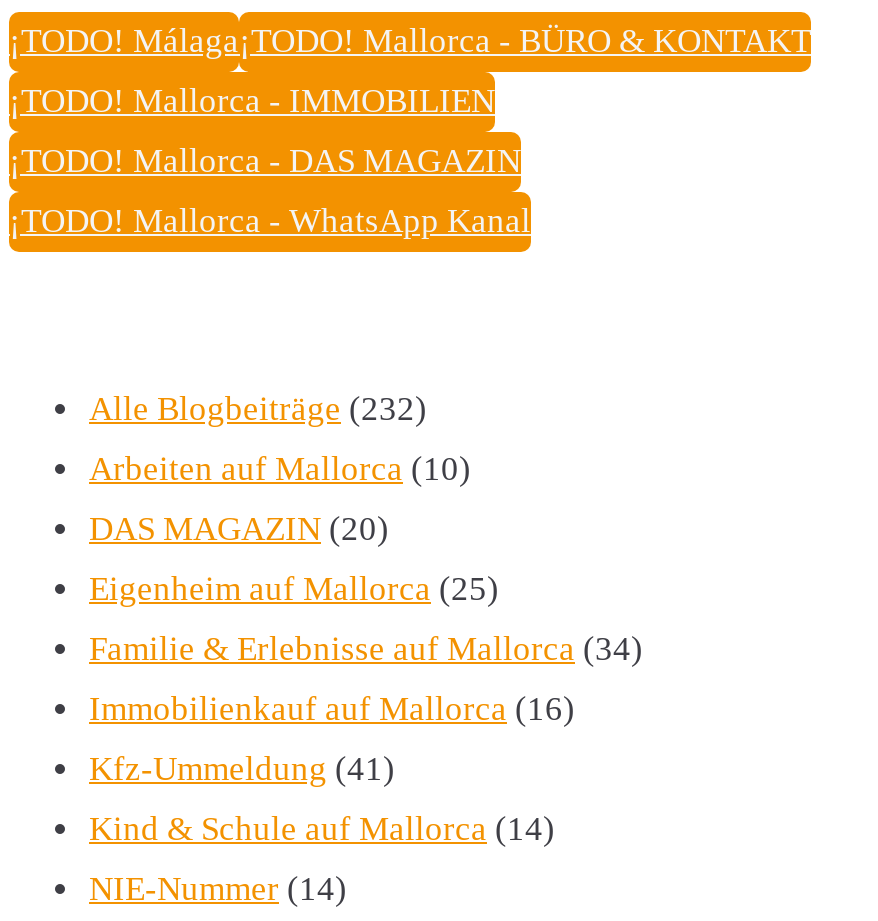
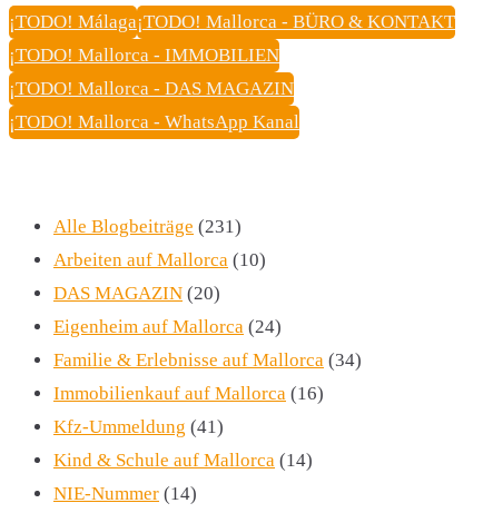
- Alle Blogbeiträge (232)
+ Alle Blogbeiträge (231)

- Eigenheim auf Mallorca (25)
+ Eigenheim auf Mallorca (24)
